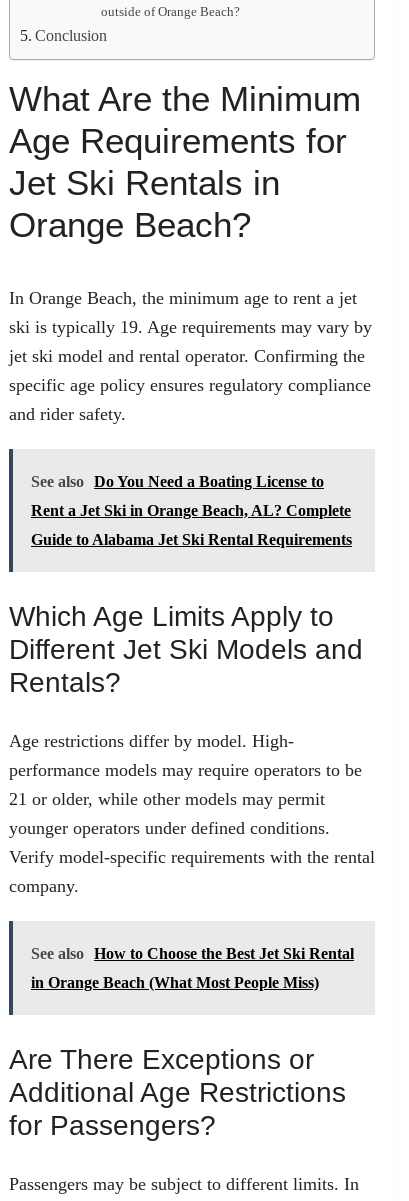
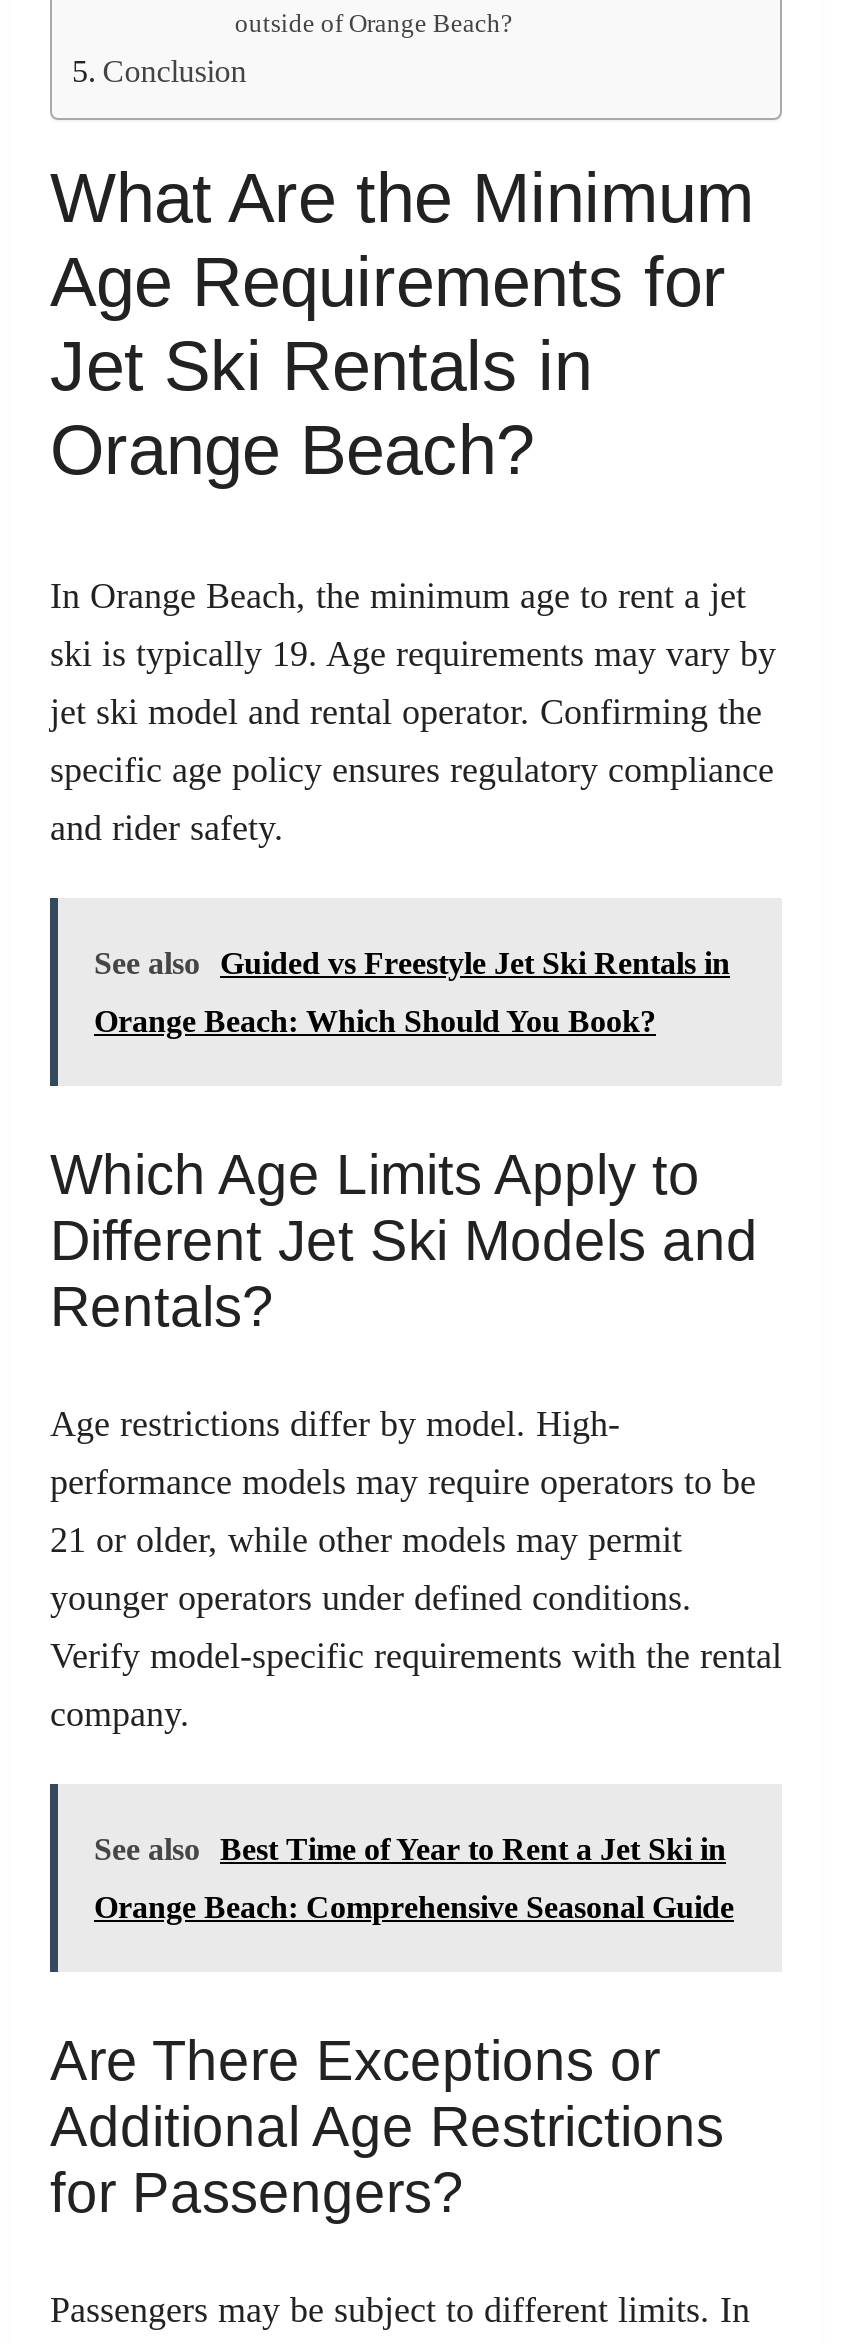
- See also Do You Need a Boating License to
- Rent a Jet Ski in Orange Beach, AL? Complete
- Guide to Alabama Jet Ski Rental Requirements
+ See also Guided vs Freestyle Jet Ski Rentals in
+ Orange Beach: Which Should You Book?

- See also How to Choose the Best Jet Ski Rental
+ See also Best Time of Year to Rent a Jet Ski in

- in Orange Beach (What Most People Miss)
+ Orange Beach: Comprehensive Seasonal Guide
